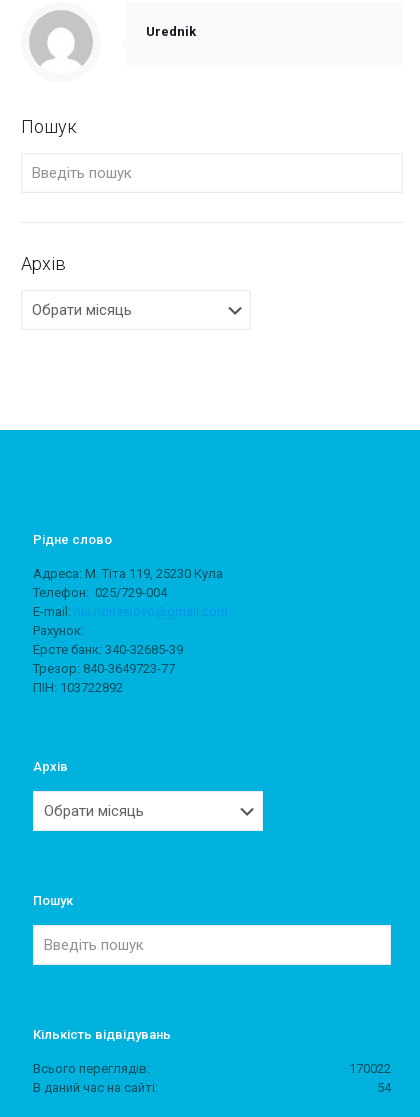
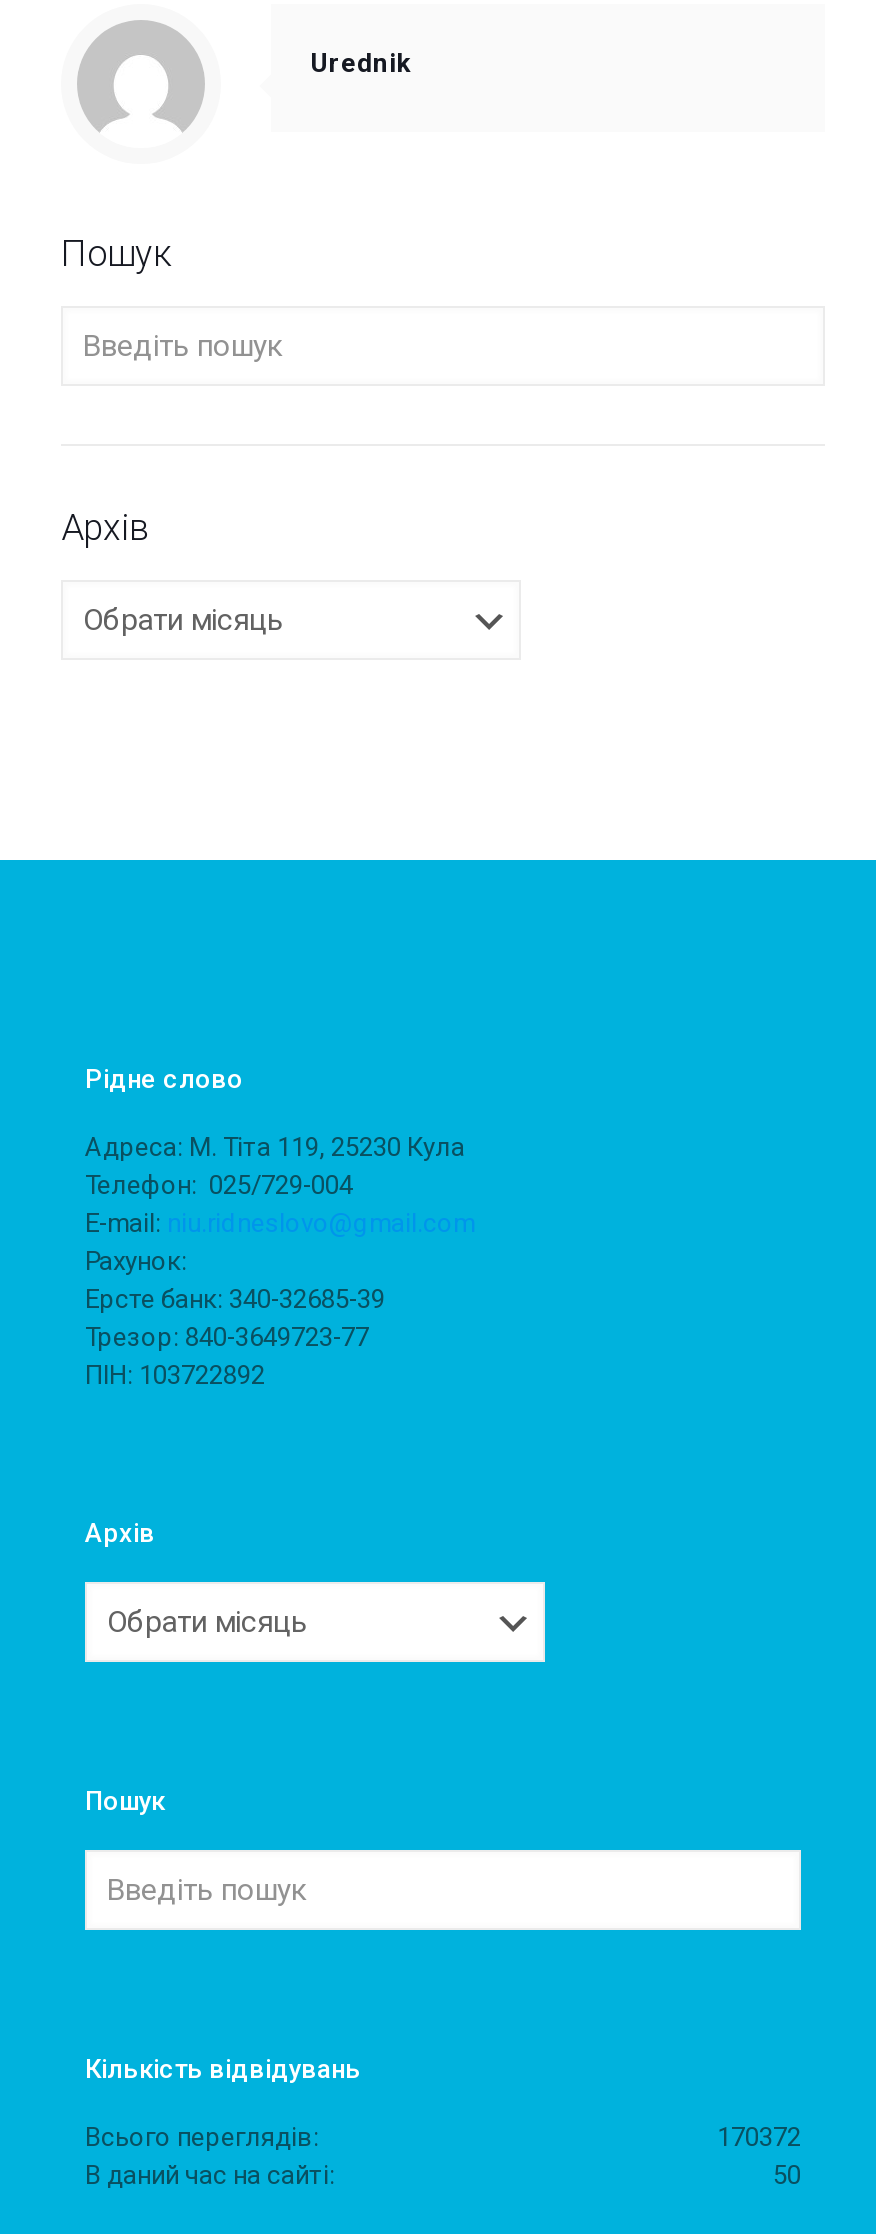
- 170022
+ 170372

- 54
+ 50
